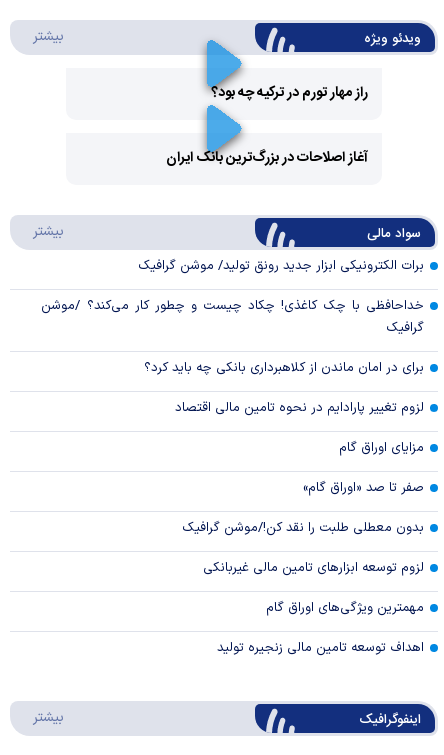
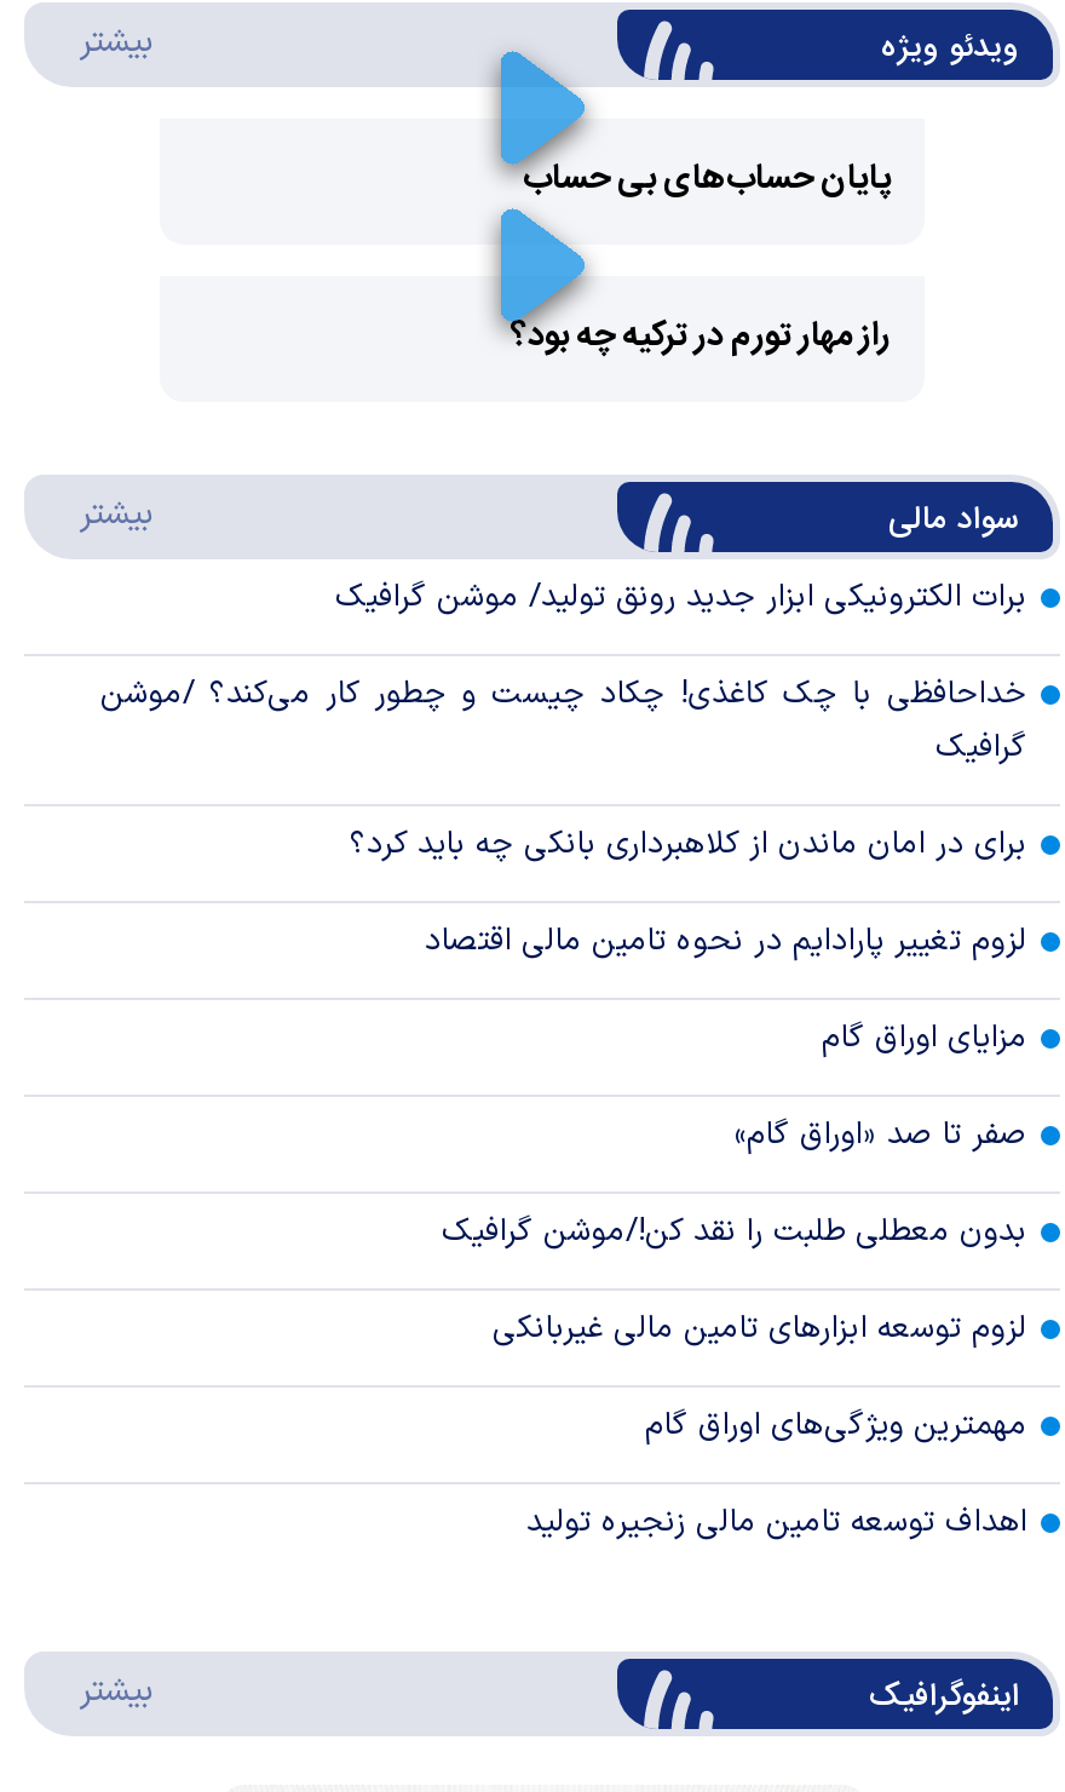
+ پایان حساب‌های بی حساب

moved down: راز مهار تورم در ترکیه چه بود؟

- آغاز اصلاحات در بزرگ‌ترین بانک ایران
